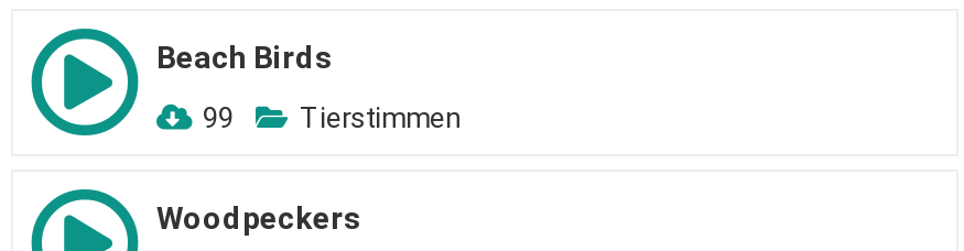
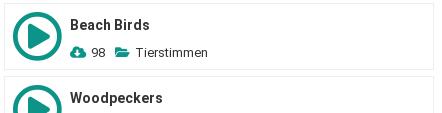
- 99 Tierstimmen
+ 98 Tierstimmen
